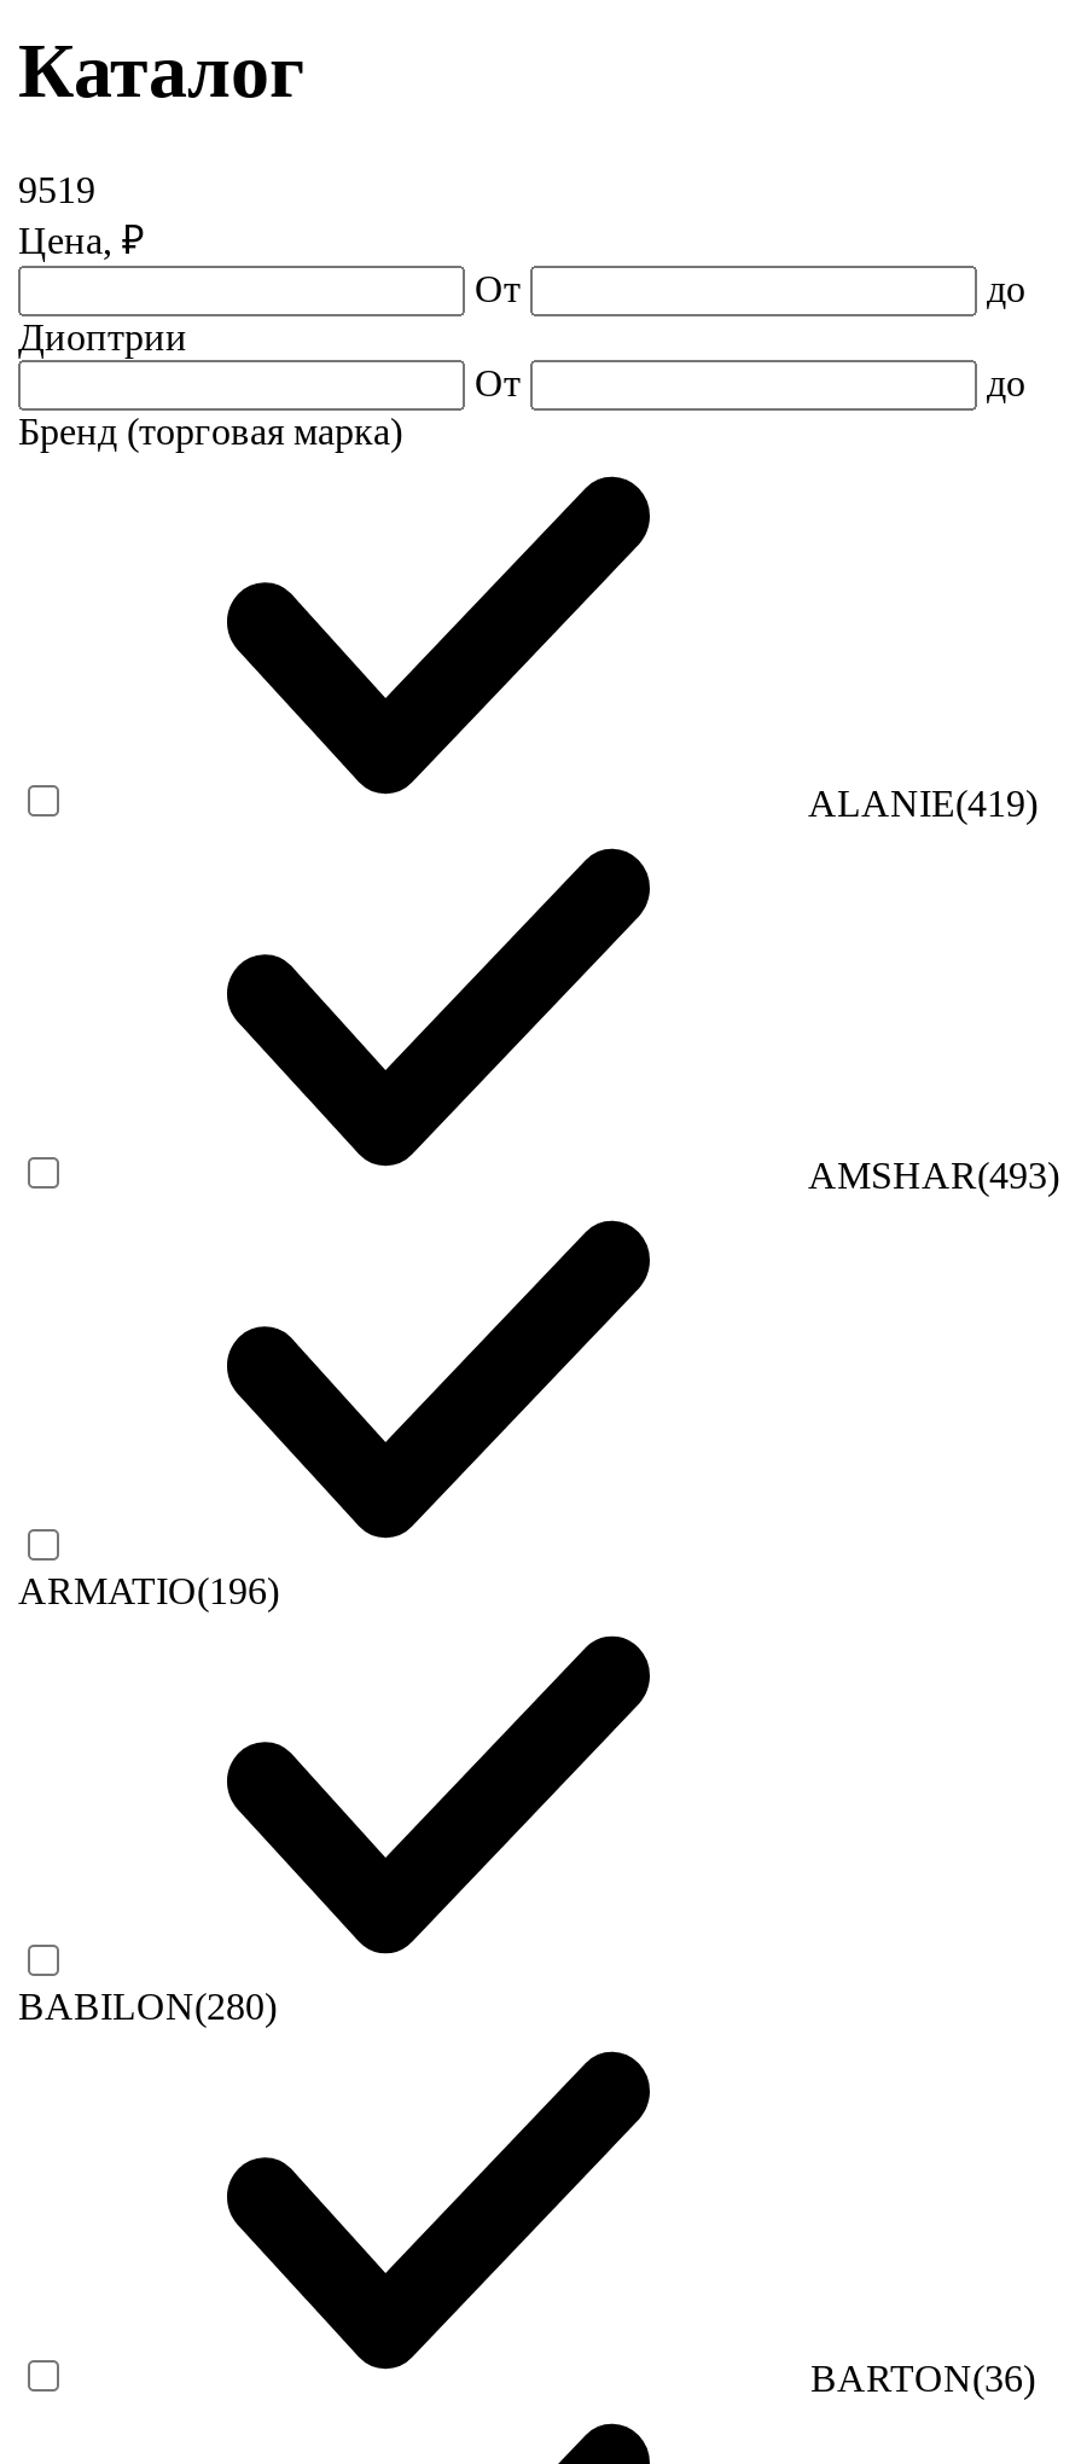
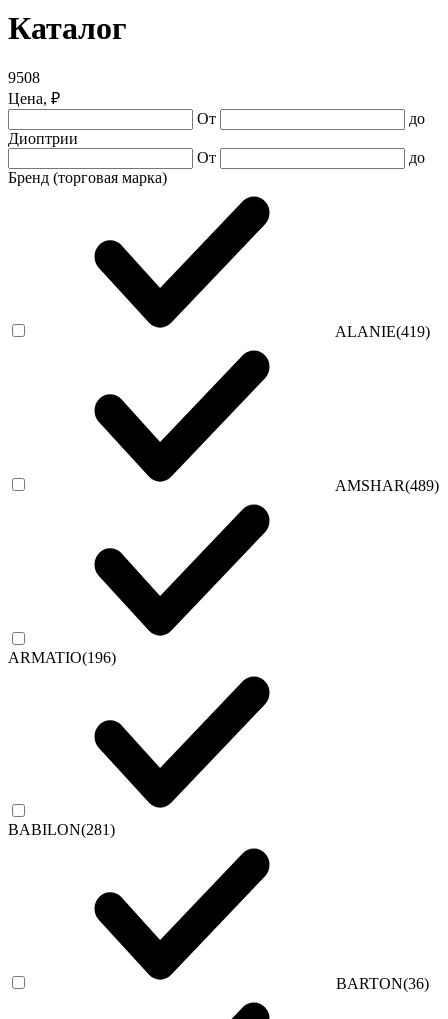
- 9519
+ 9508

- AMSHAR(493)
+ AMSHAR(489)

- BABILON(280)
+ BABILON(281)
